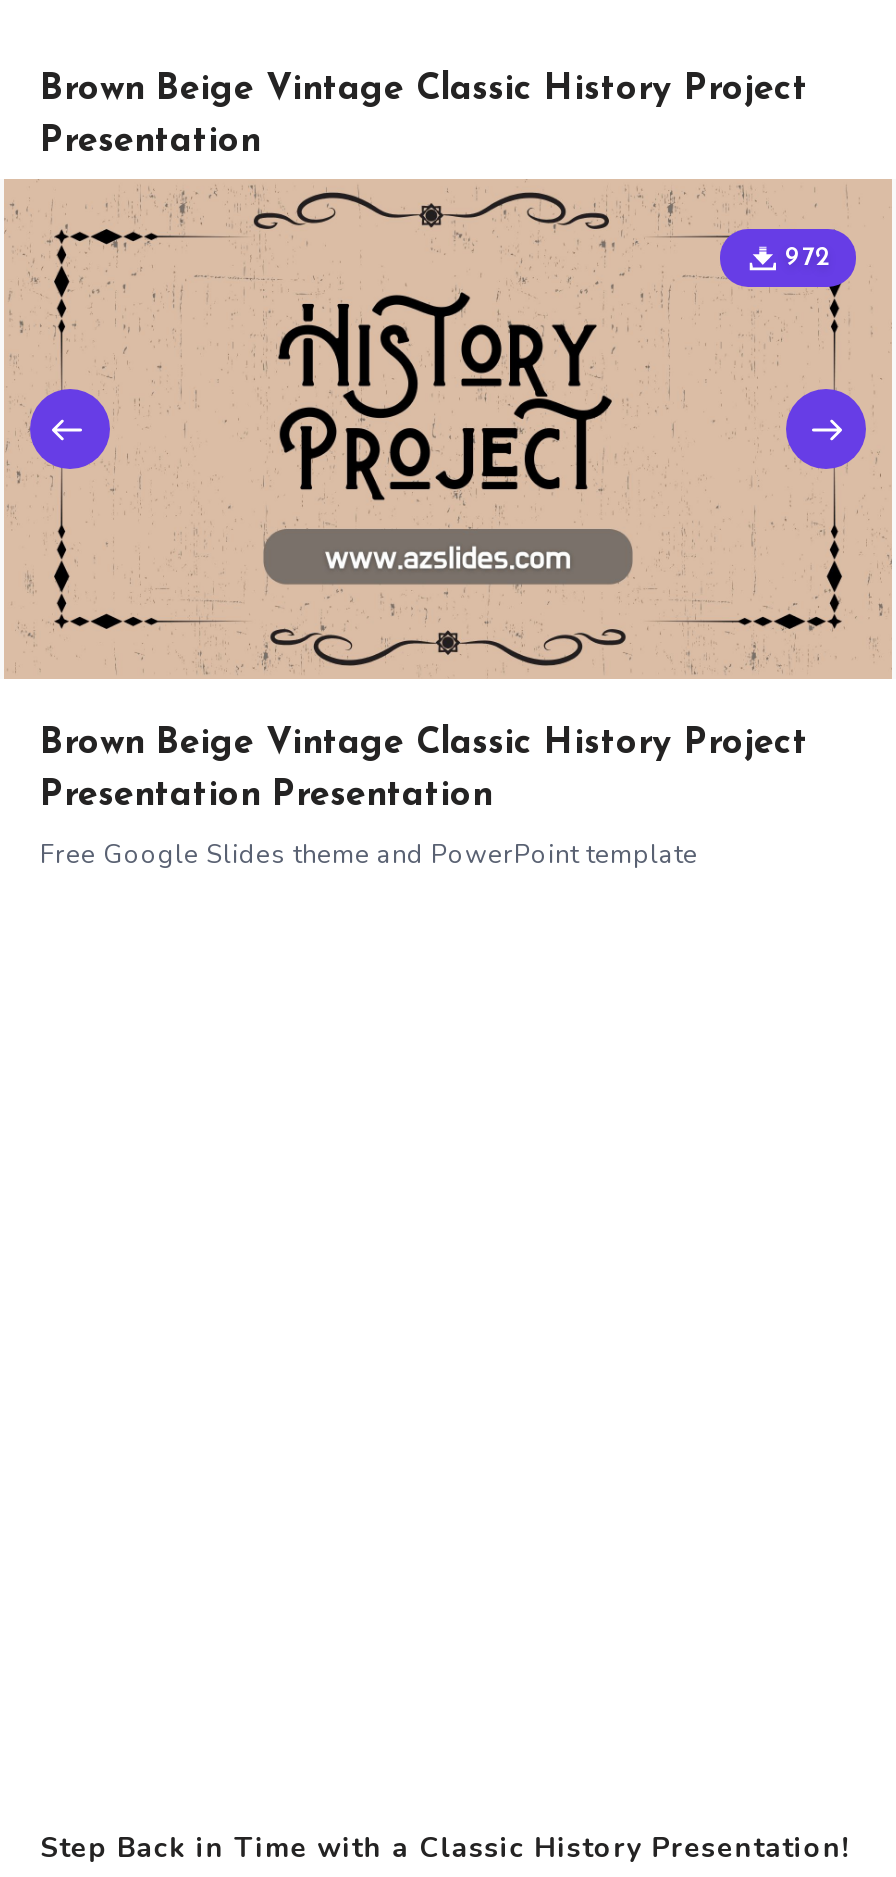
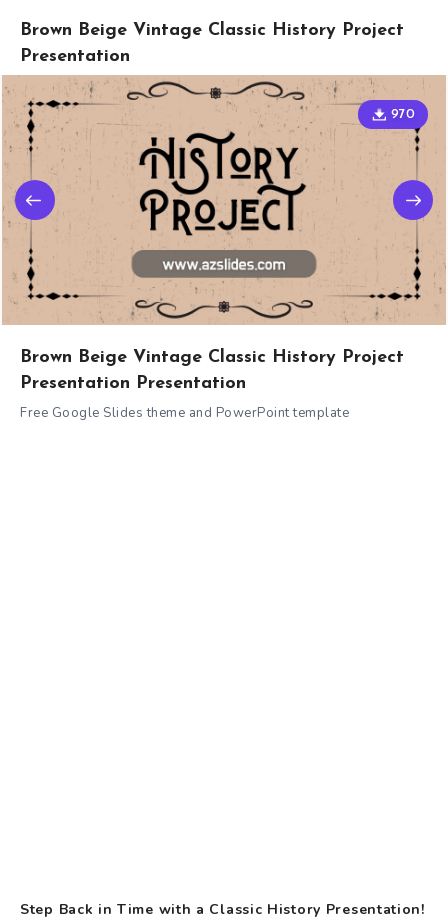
- 972
+ 970
